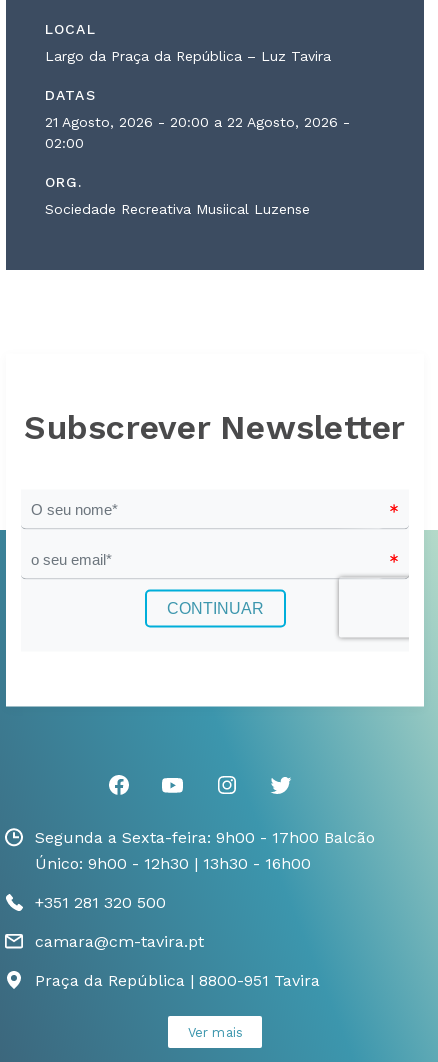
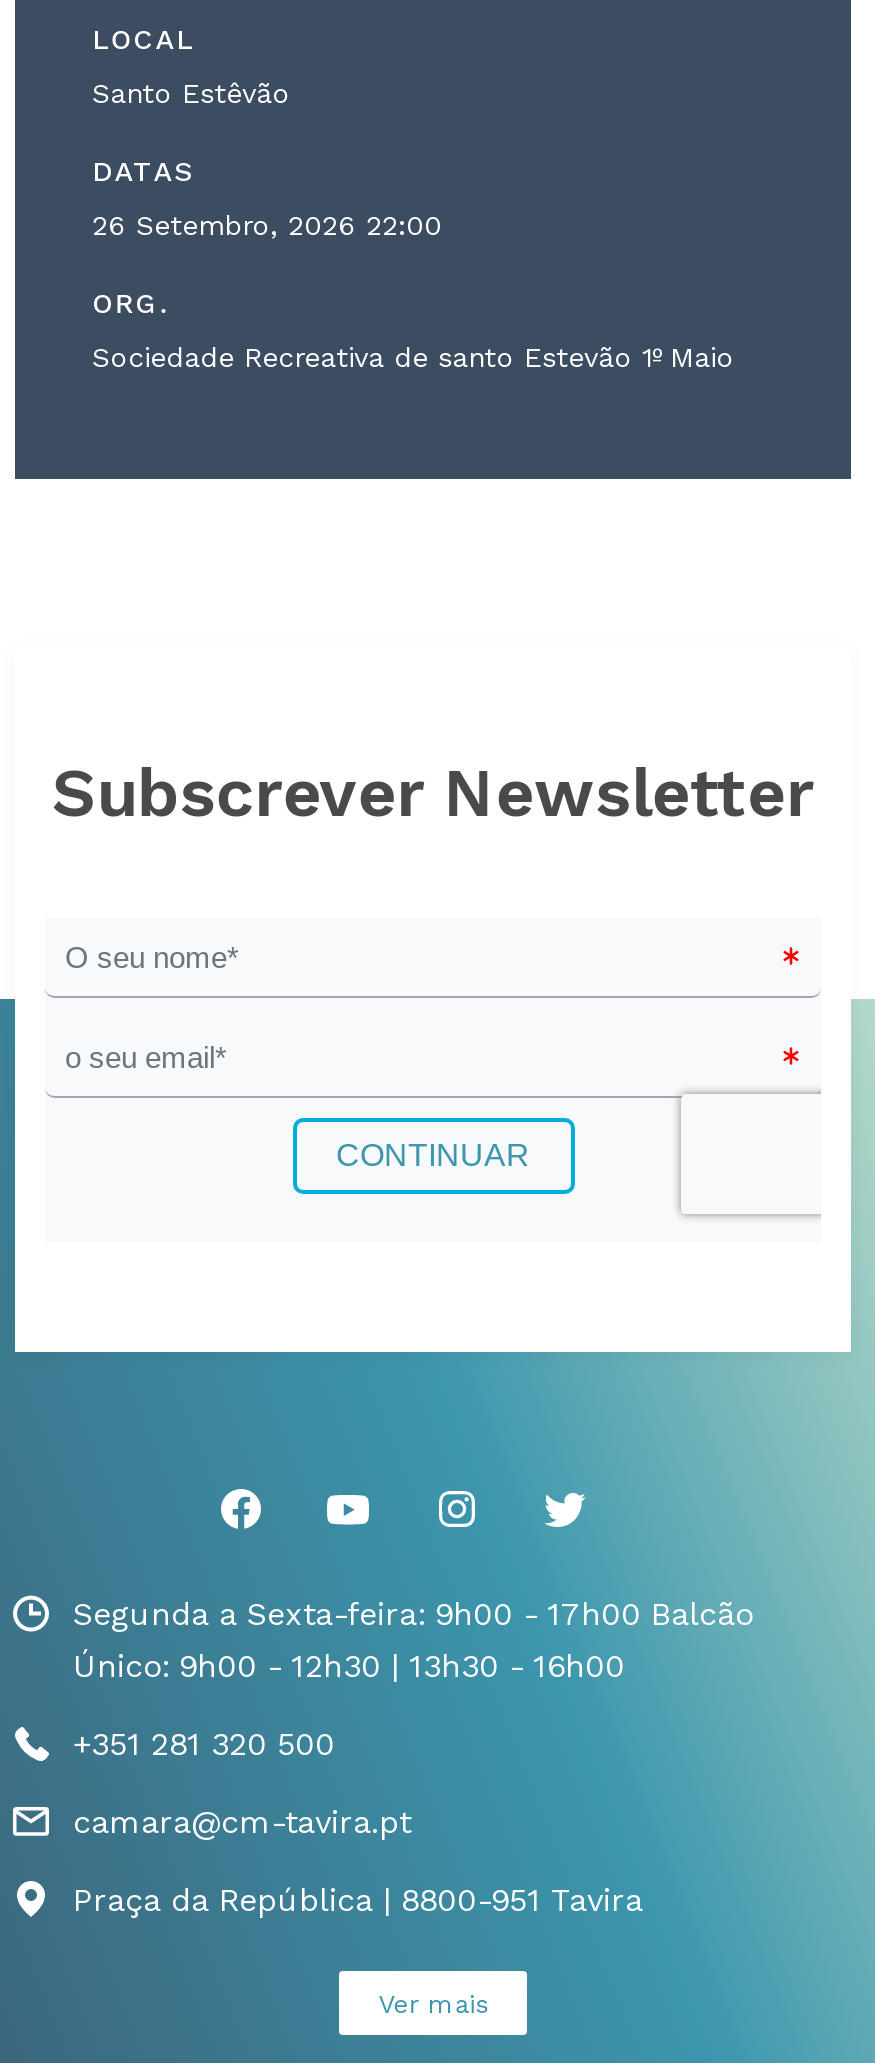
- Largo da Praça da República – Luz Tavira
+ Santo Estêvão

- 21 Agosto, 2026 - 20:00 a 22 Agosto, 2026 -
- 02:00
+ 26 Setembro, 2026 22:00

- Sociedade Recreativa Musiical Luzense
+ Sociedade Recreativa de santo Estevão 1º Maio
